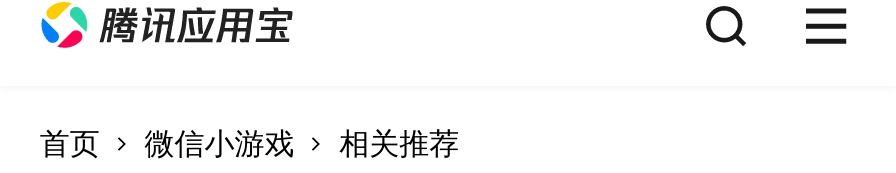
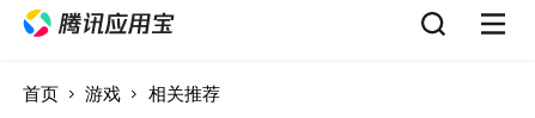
- 微信小游戏
+ 游戏
